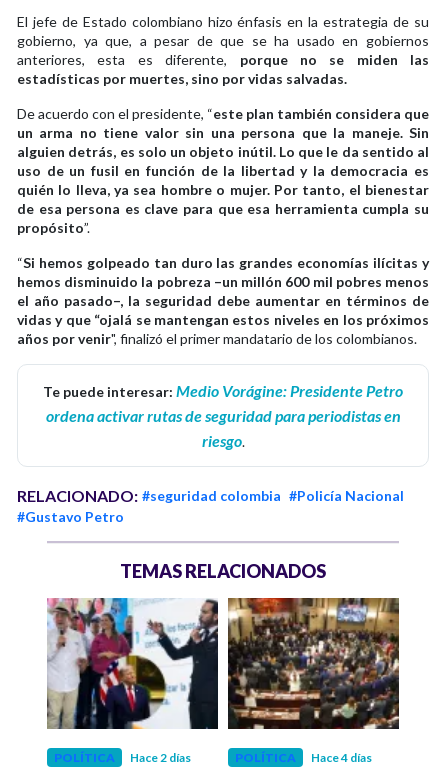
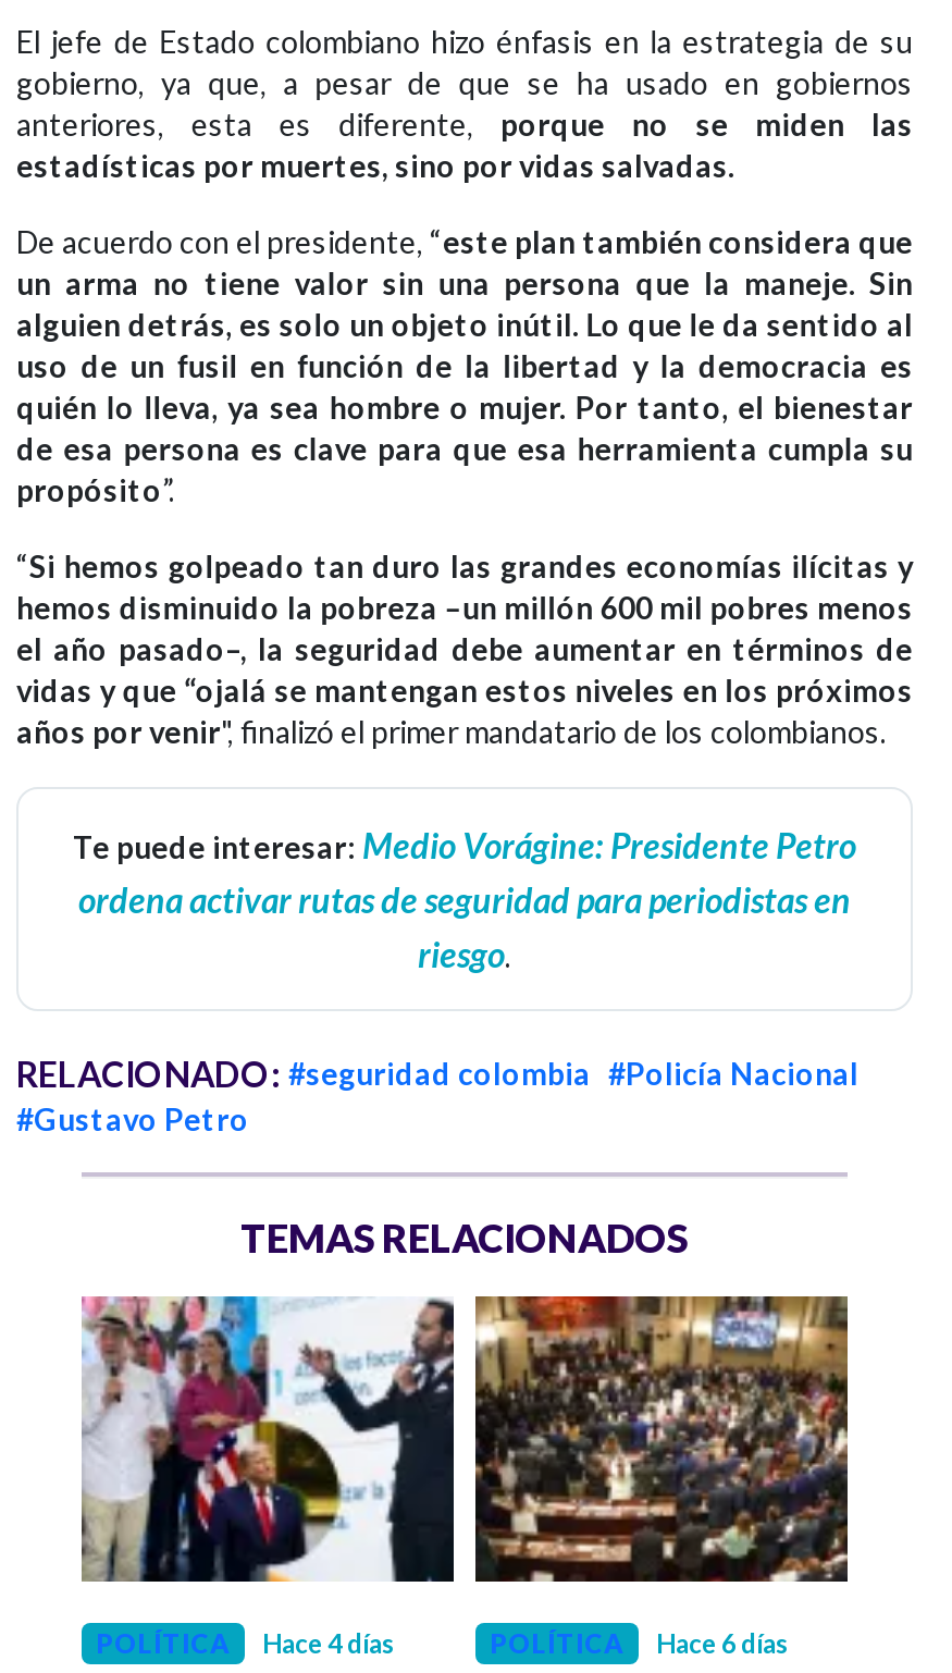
- Hace 2 días
+ Hace 4 días

- Hace 4 días
+ Hace 6 días
